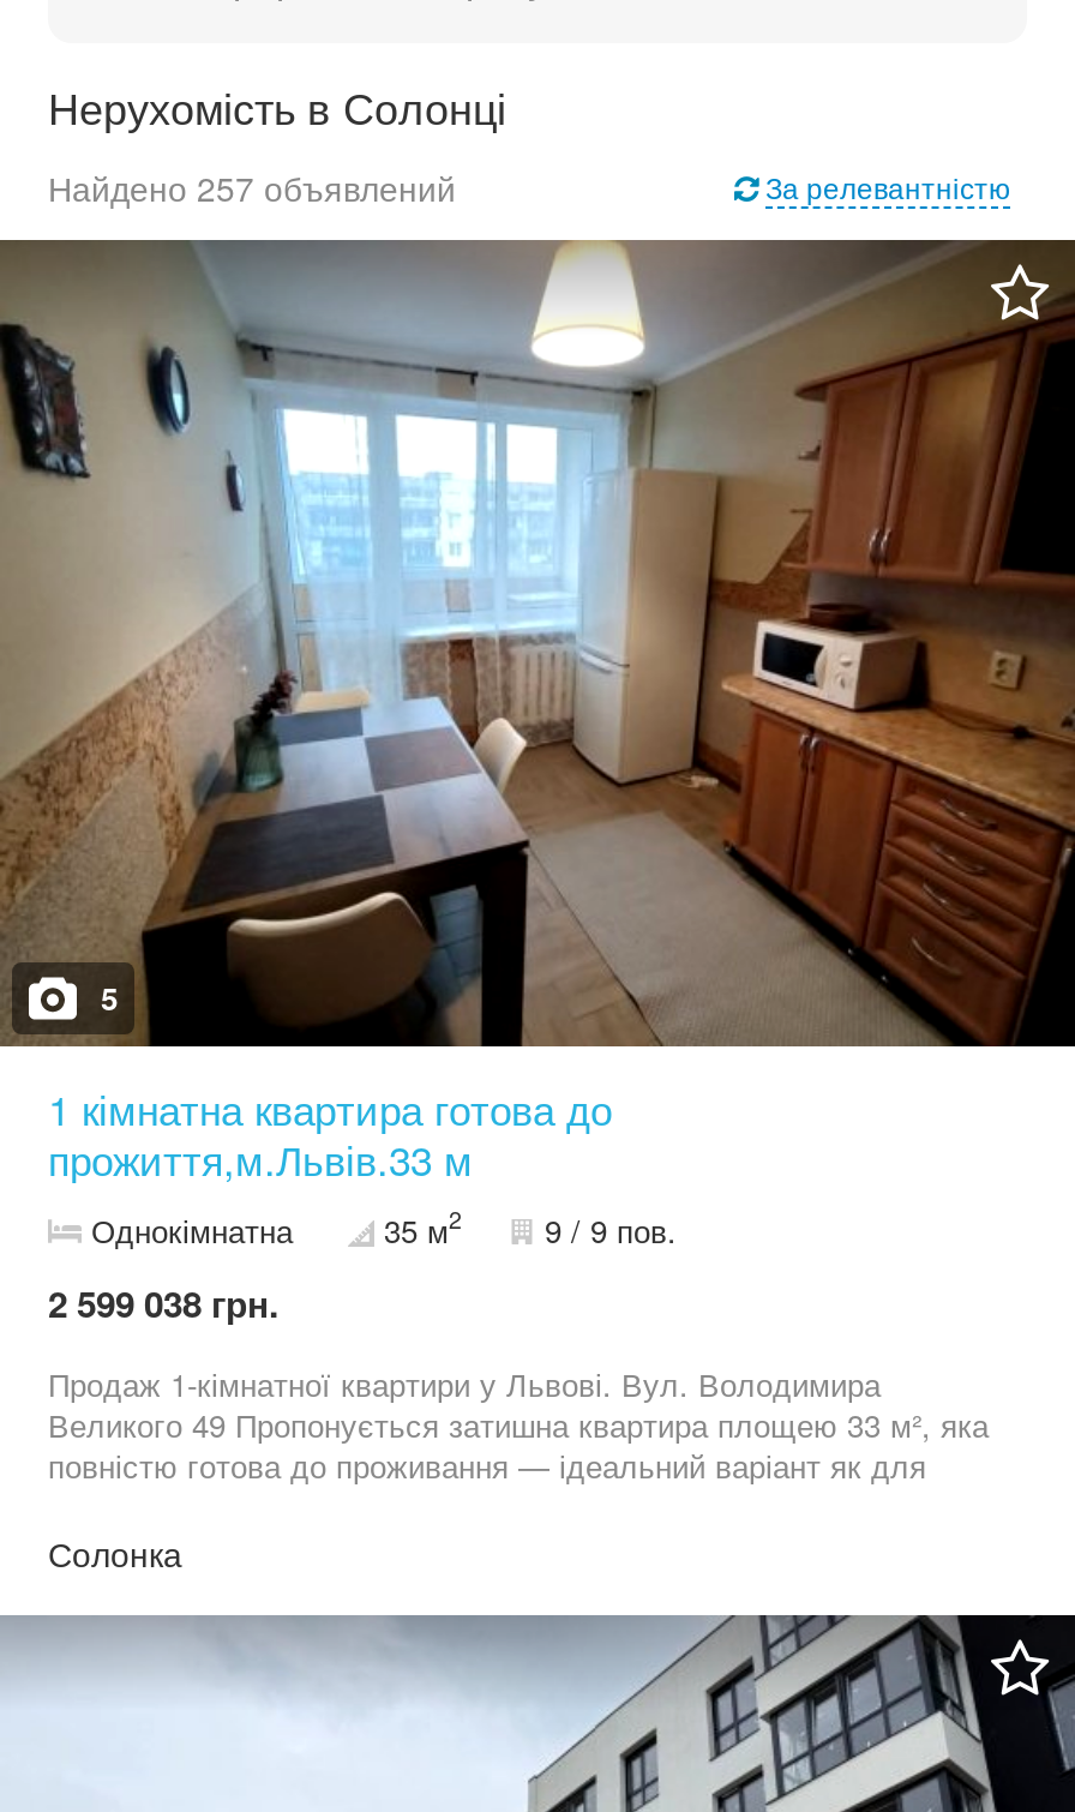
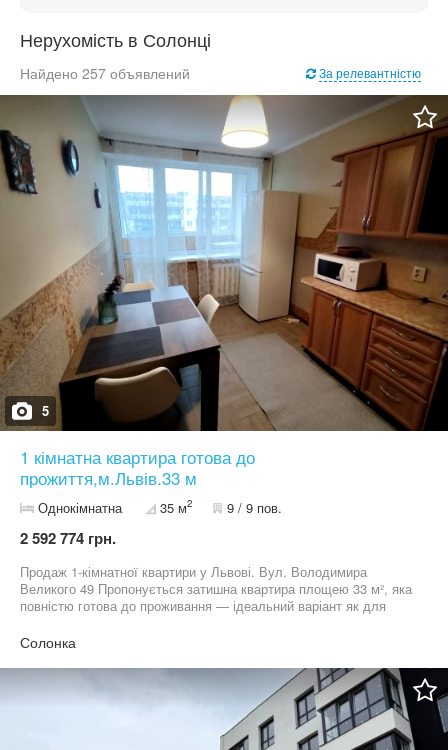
- 2 599 038 грн.
+ 2 592 774 грн.
